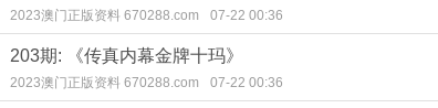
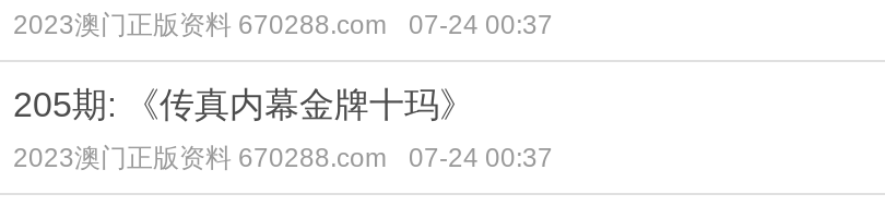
- 2023澳门正版资料 670288.com 07-22 00:36
+ 2023澳门正版资料 670288.com 07-24 00:37

- 203期: 《传真内幕金牌十玛》
+ 205期: 《传真内幕金牌十玛》

- 2023澳门正版资料 670288.com 07-22 00:36
+ 2023澳门正版资料 670288.com 07-24 00:37
